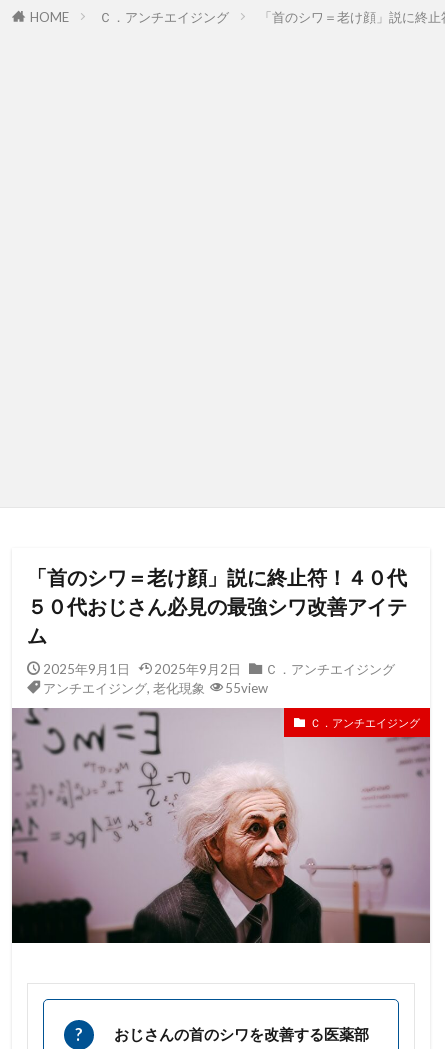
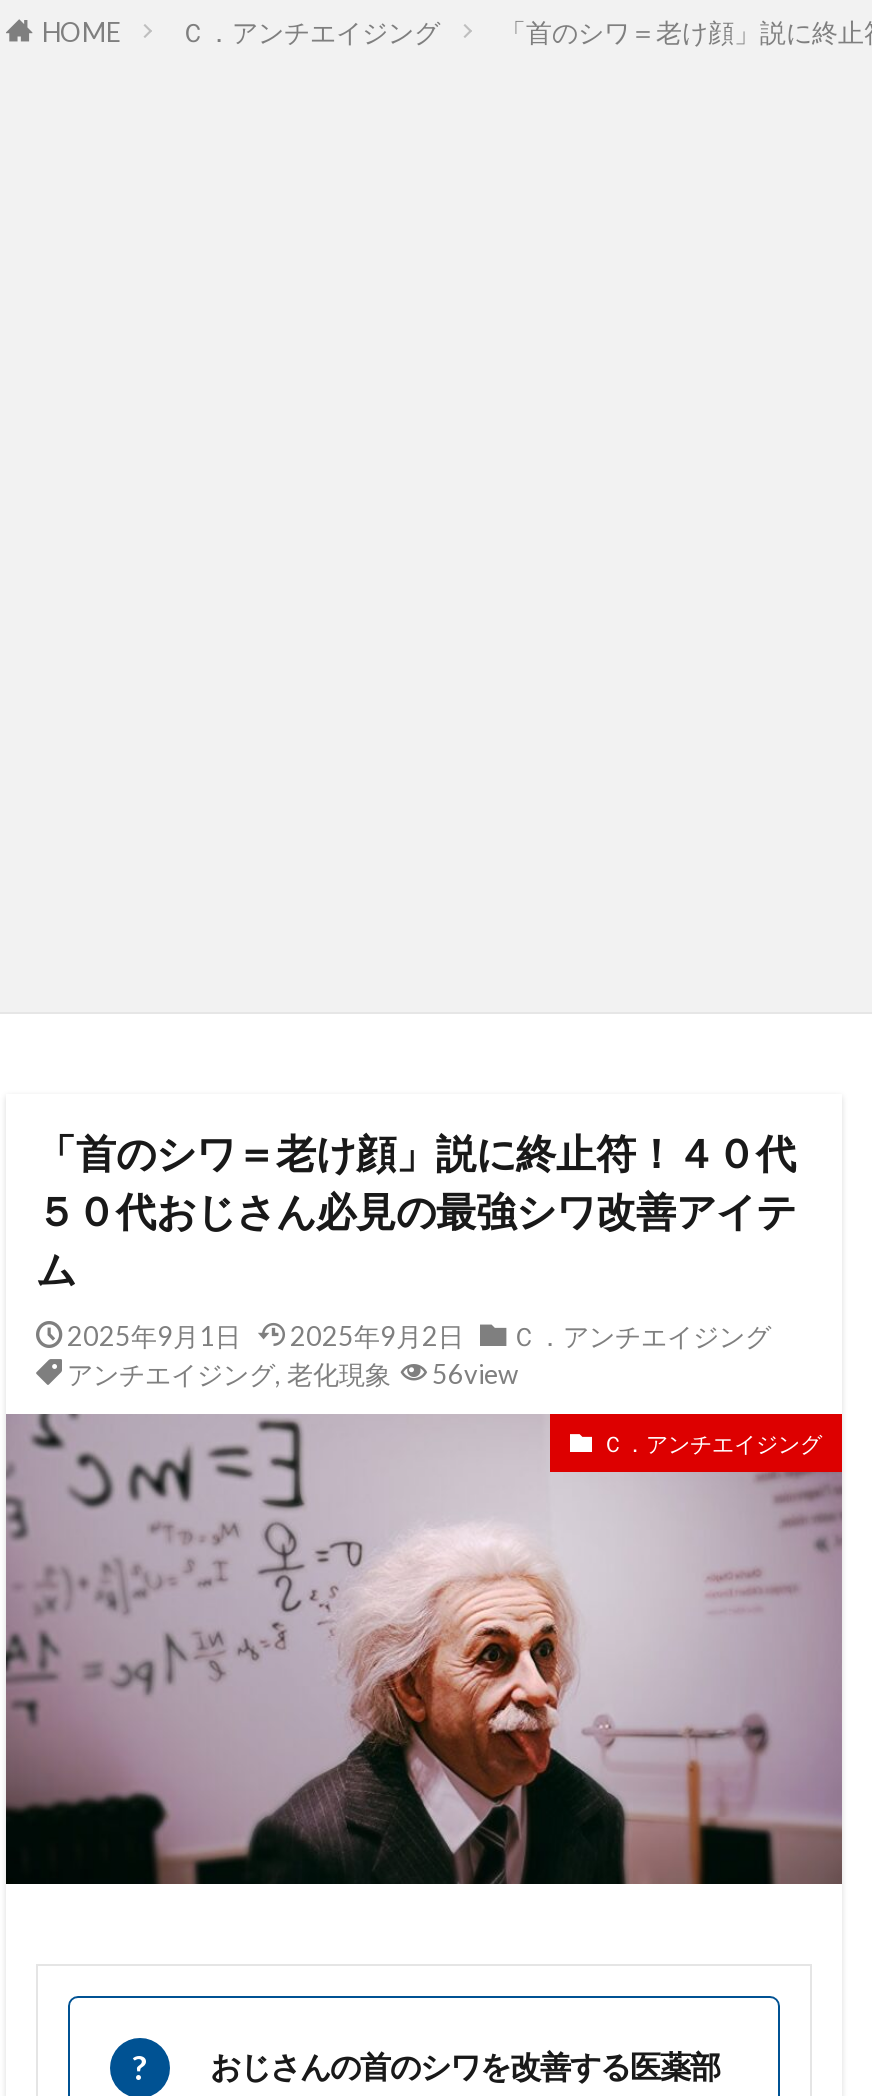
- アンチエイジング,老化現象 55view
+ アンチエイジング,老化現象 56view
